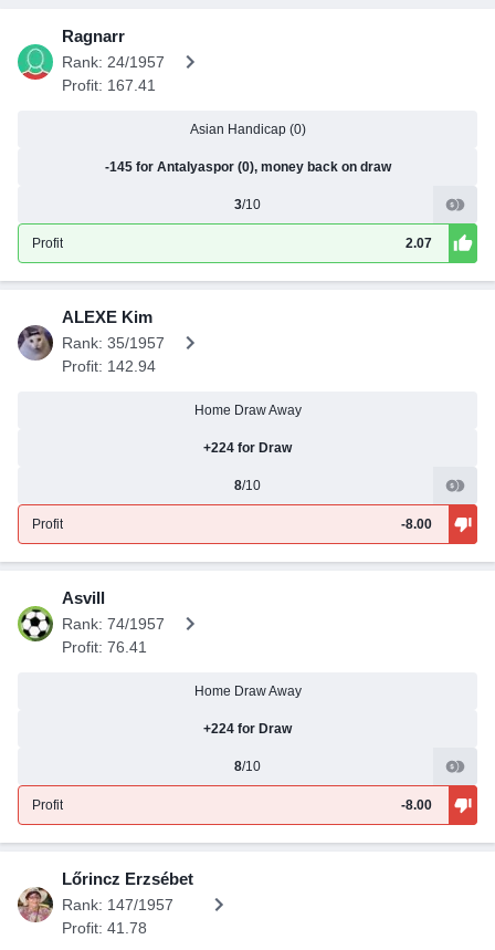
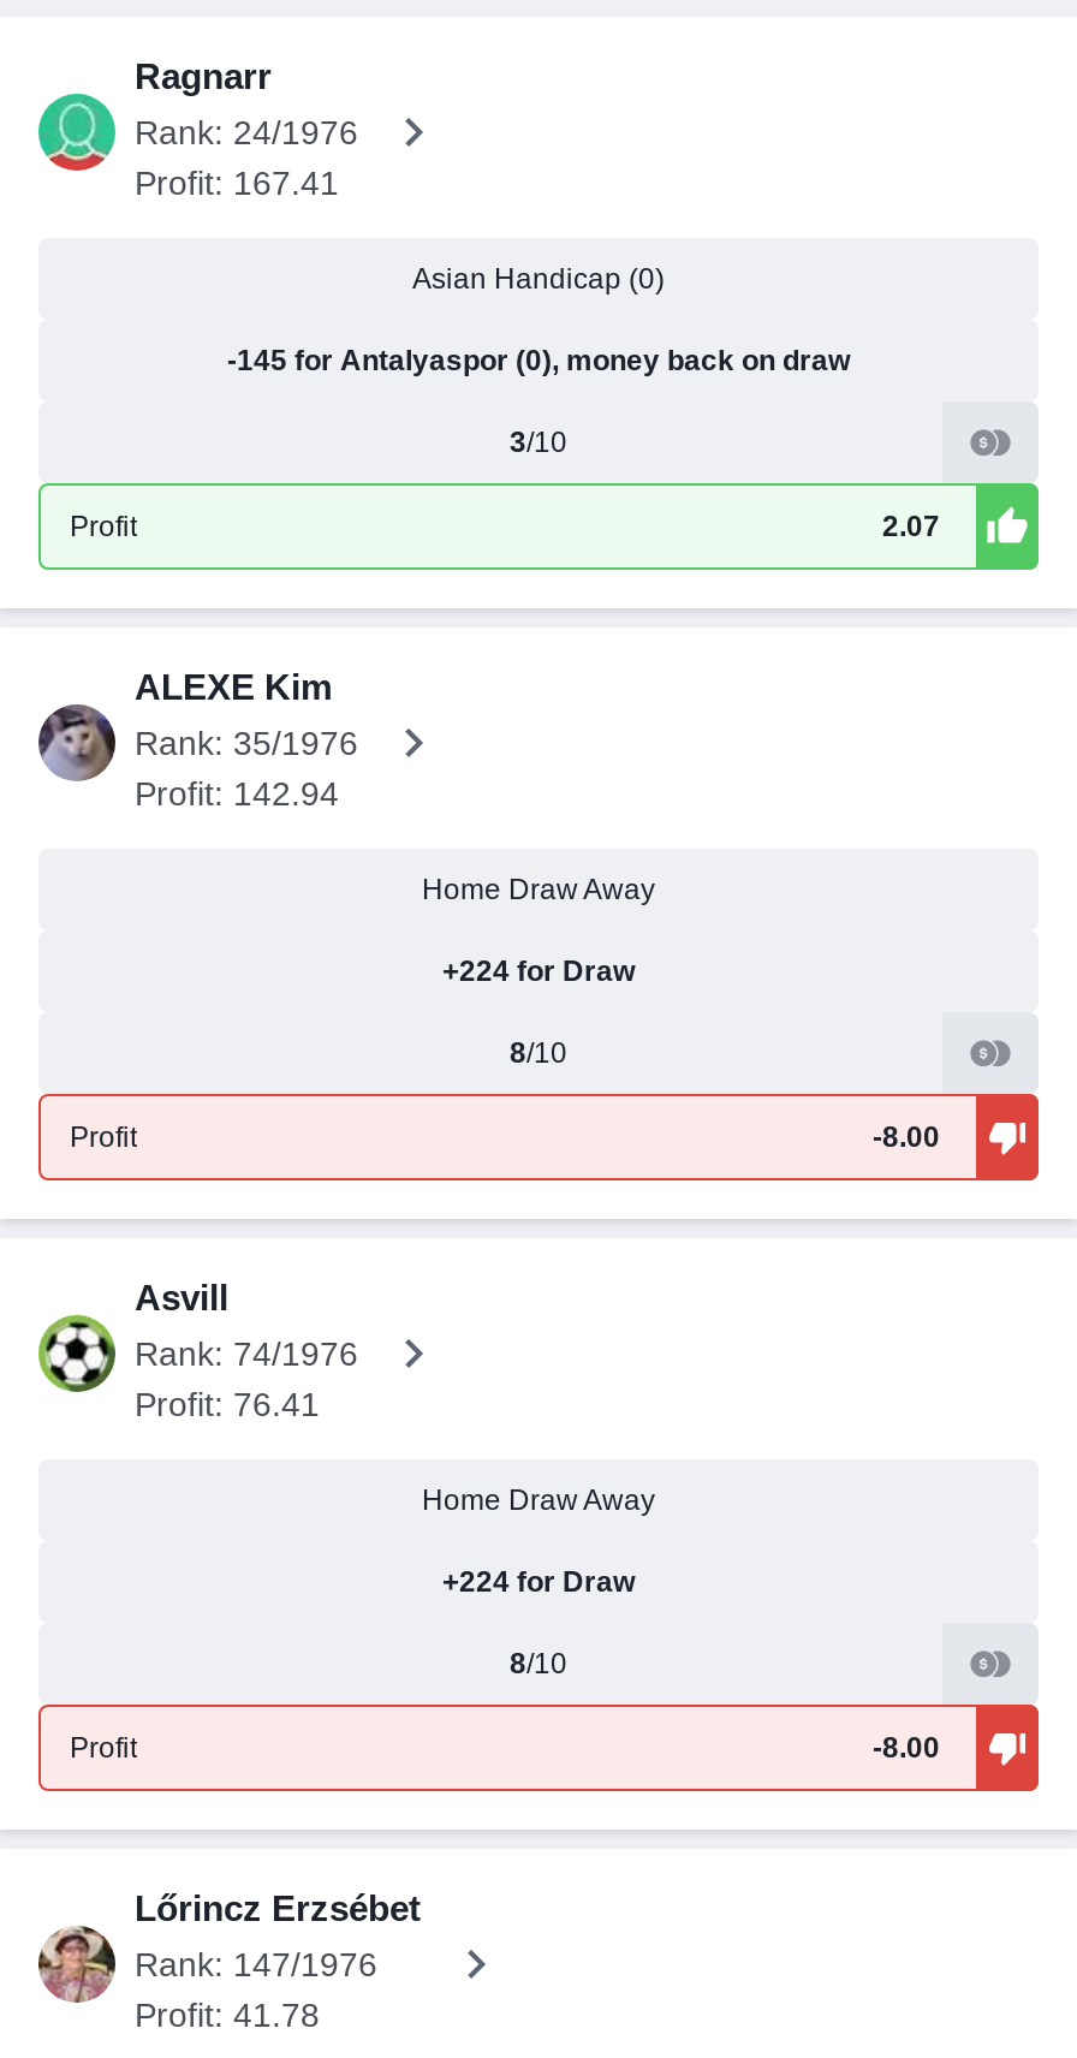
- Rank: 24/1957
+ Rank: 24/1976

- Rank: 35/1957
+ Rank: 35/1976

- Rank: 74/1957
+ Rank: 74/1976

- Rank: 147/1957
+ Rank: 147/1976
